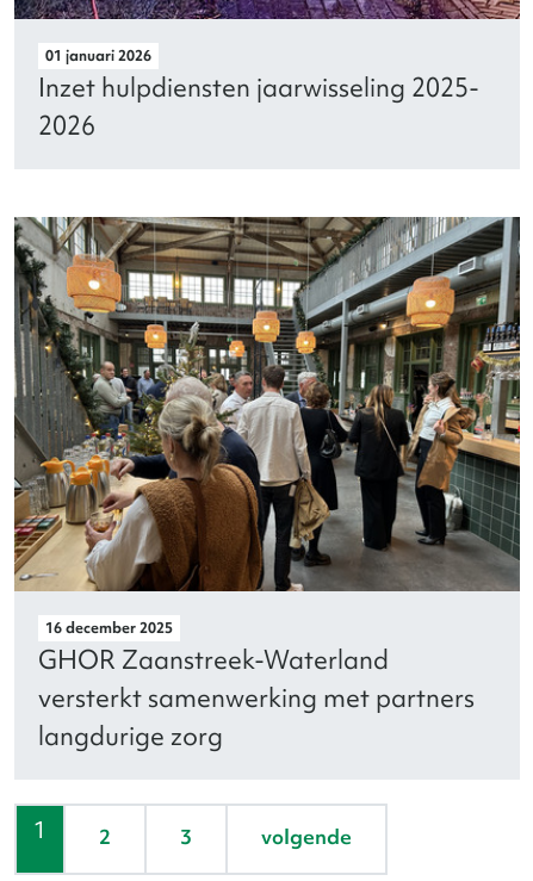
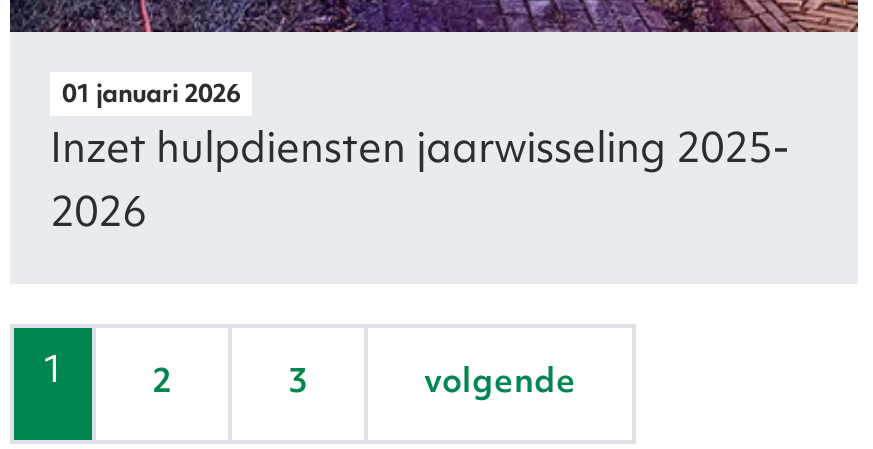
- [image]
- 16 december 2025

- GHOR Zaanstreek-Waterland
- versterkt samenwerking met partners
- langdurige zorg
